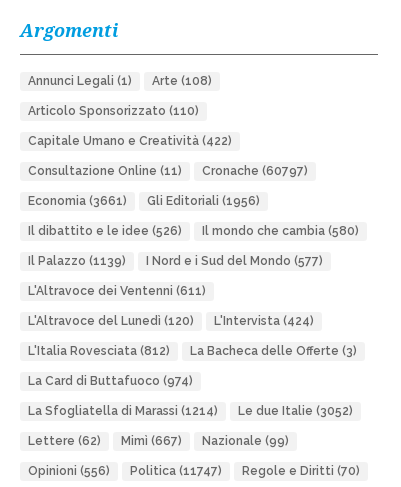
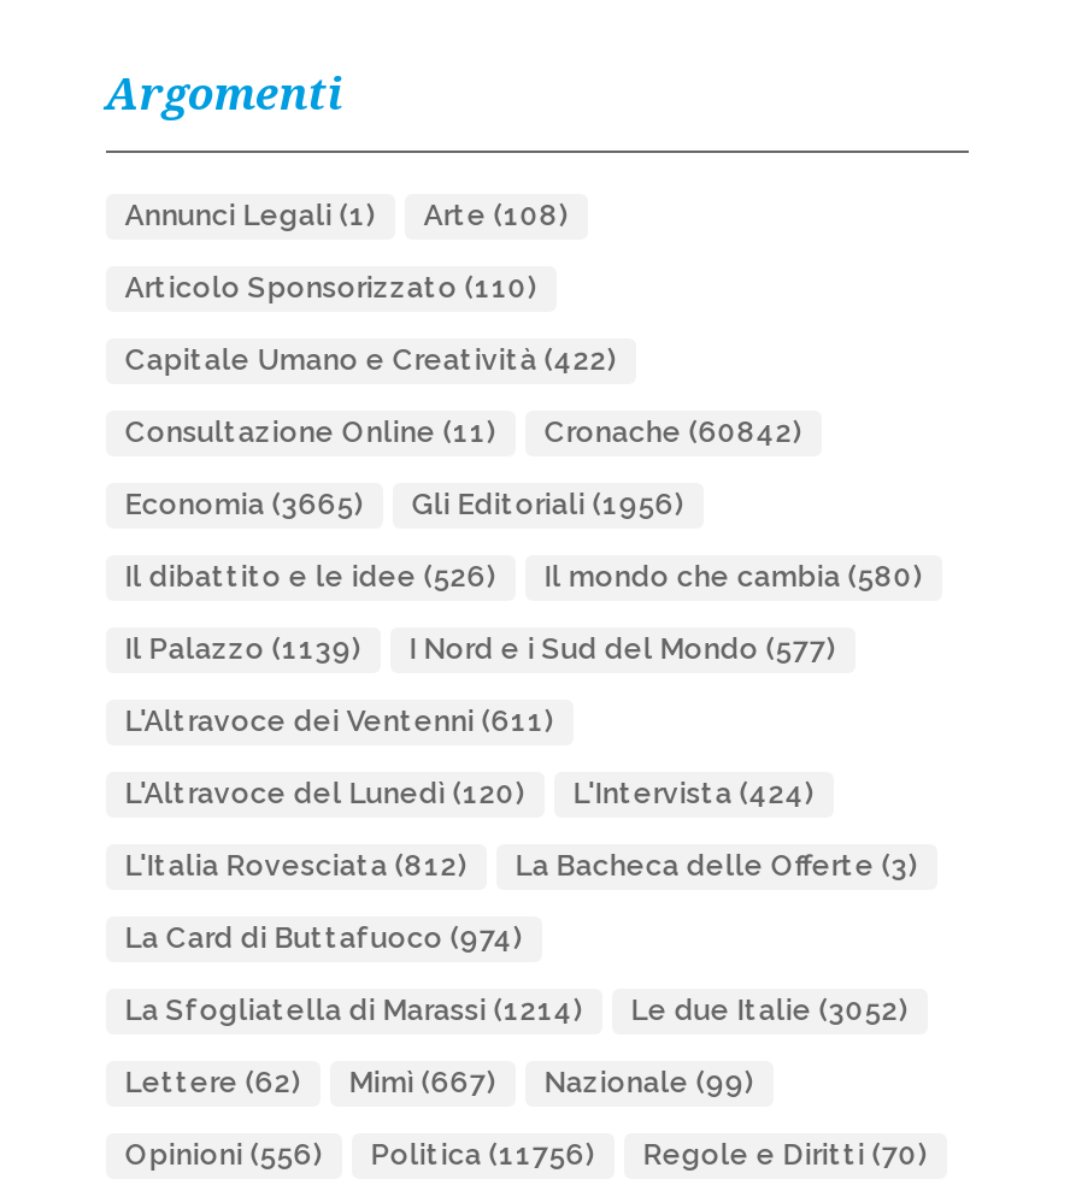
- Consultazione Online (11) Cronache (60797)
+ Consultazione Online (11) Cronache (60842)

- Economia (3661) Gli Editoriali (1956)
+ Economia (3665) Gli Editoriali (1956)

- Opinioni (556) Politica (11747) Regole e Diritti (70)
+ Opinioni (556) Politica (11756) Regole e Diritti (70)
